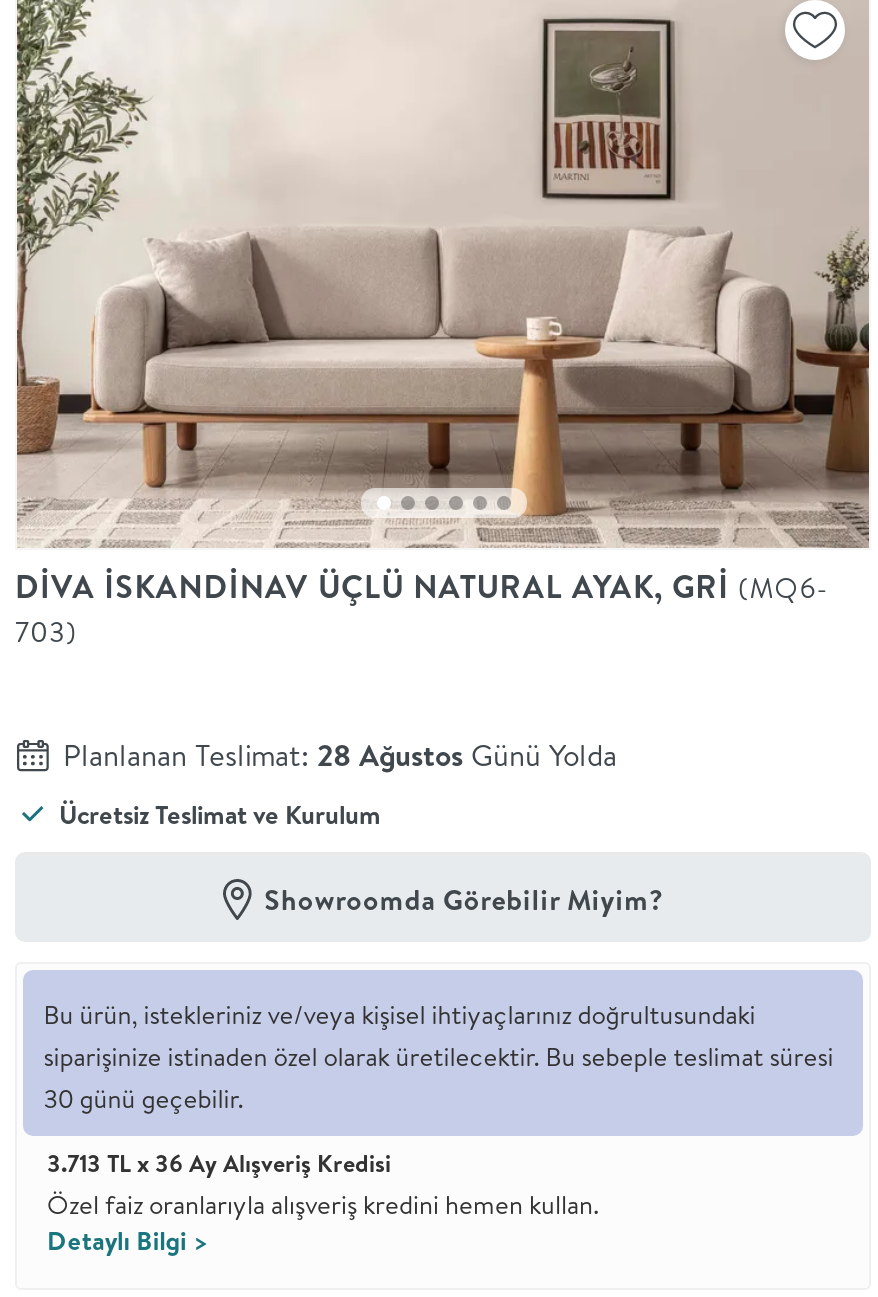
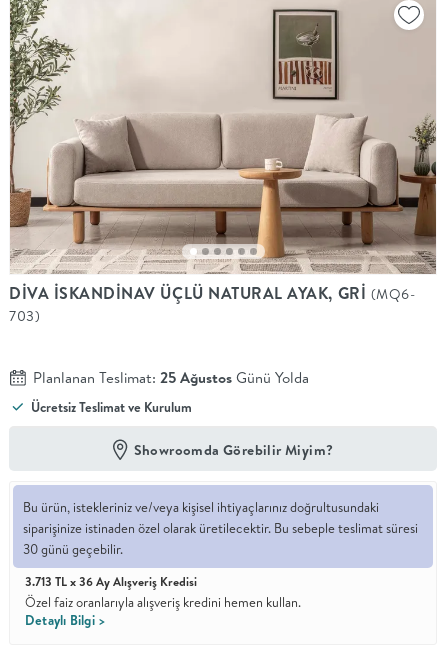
- Planlanan Teslimat: 28 Ağustos Günü Yolda
+ Planlanan Teslimat: 25 Ağustos Günü Yolda
